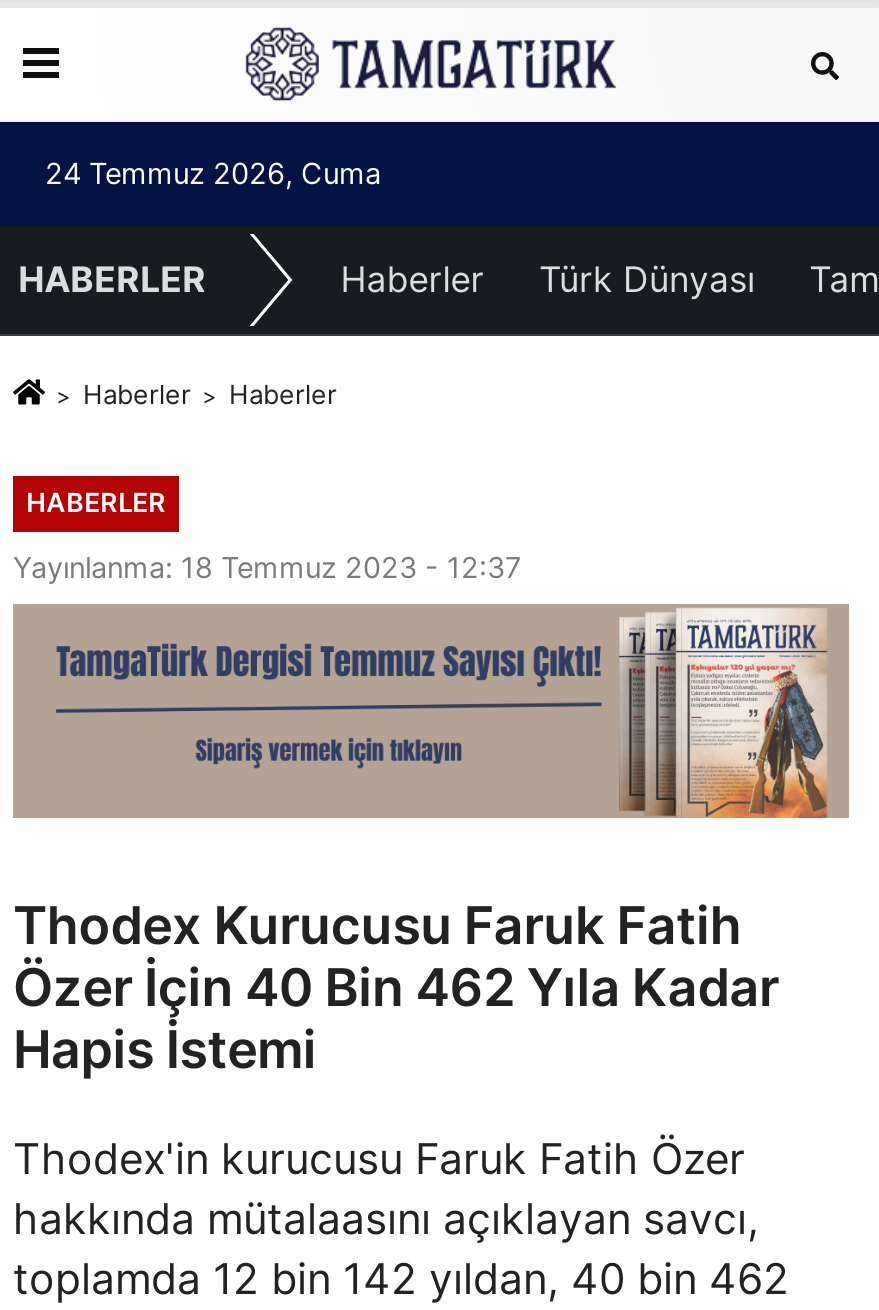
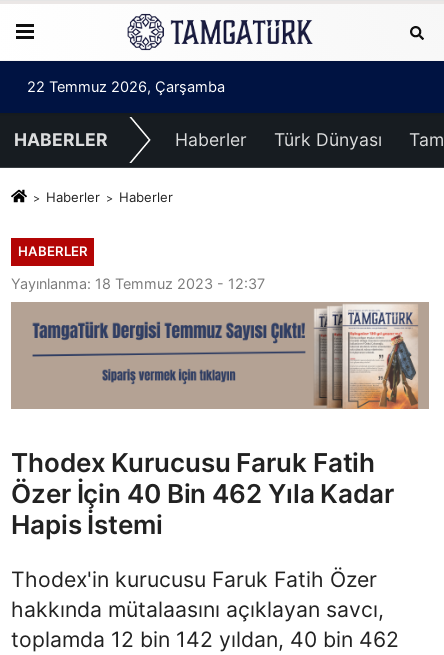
- 24 Temmuz 2026, Cuma
+ 22 Temmuz 2026, Çarşamba
